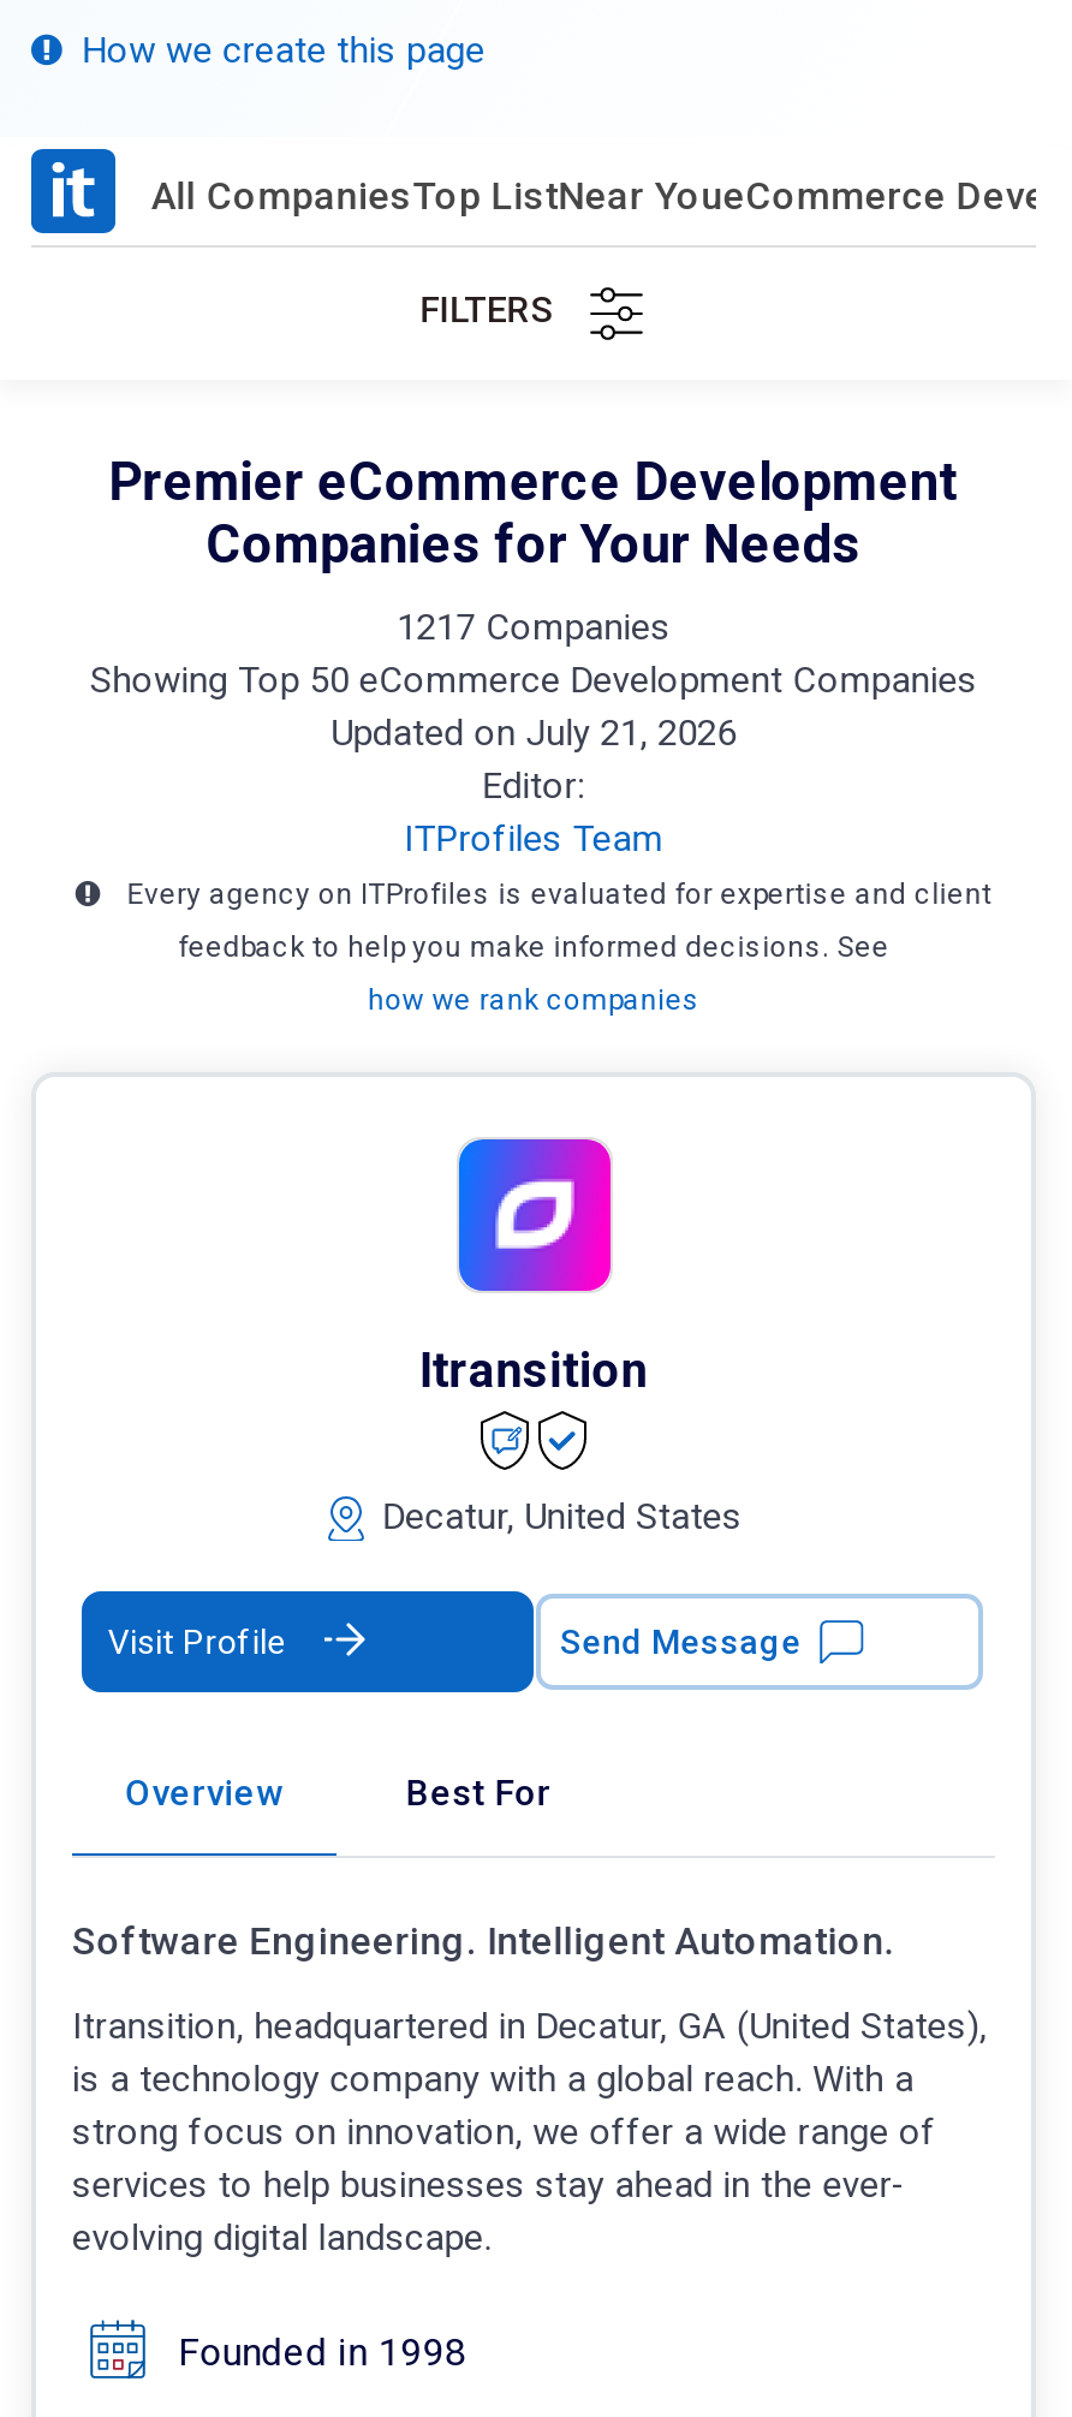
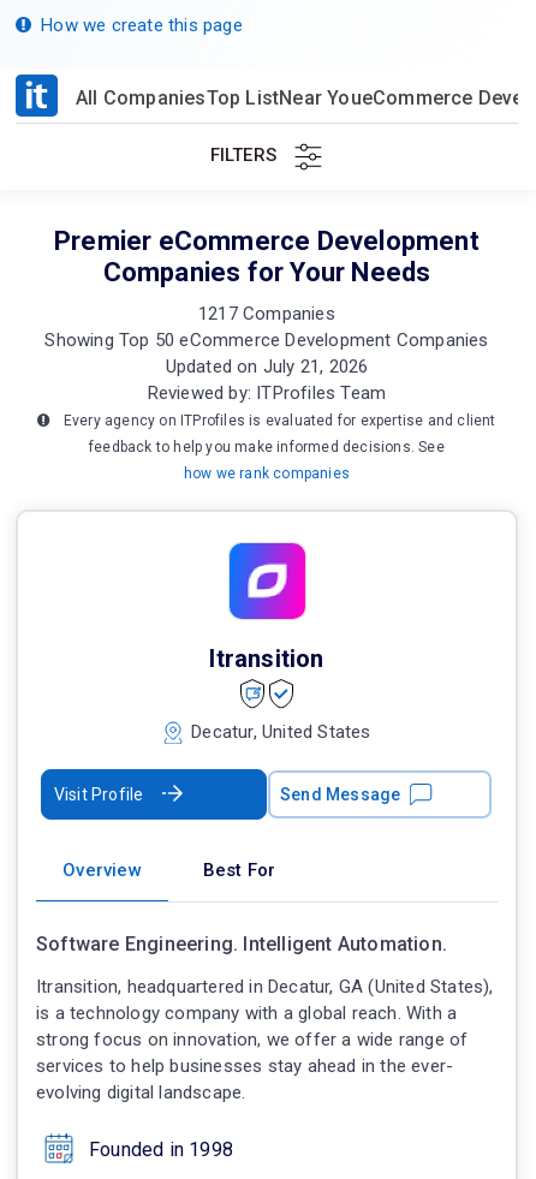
- Editor:
- ITProfiles Team
+ Reviewed by: ITProfiles Team
